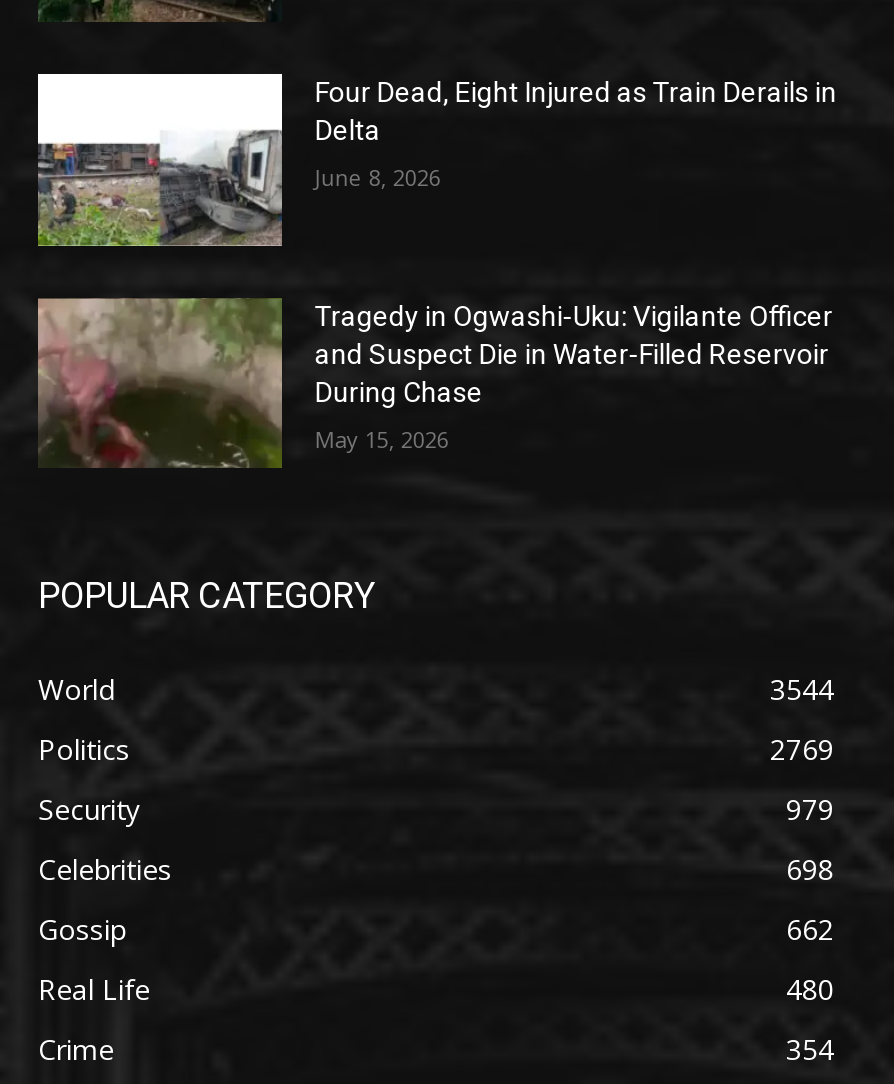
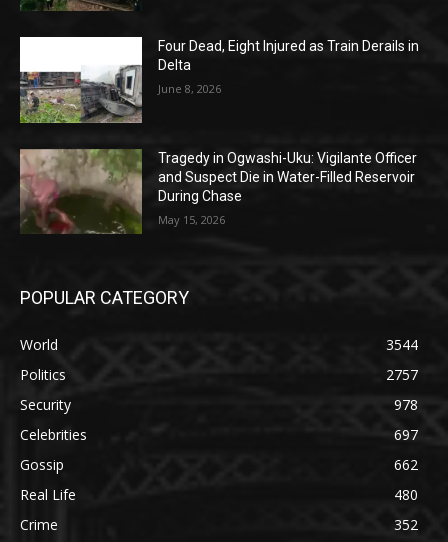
- 2769
+ 2757

- 979
+ 978

- 698
+ 697

- 354
+ 352
